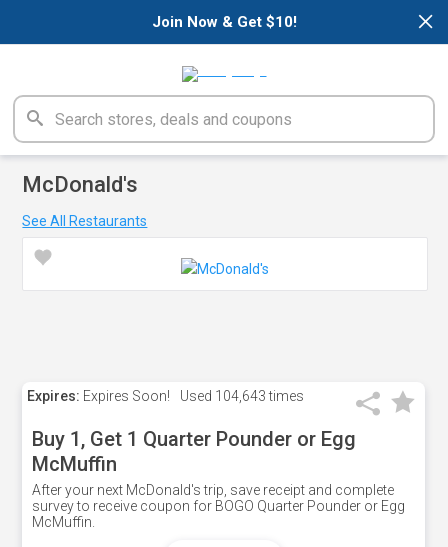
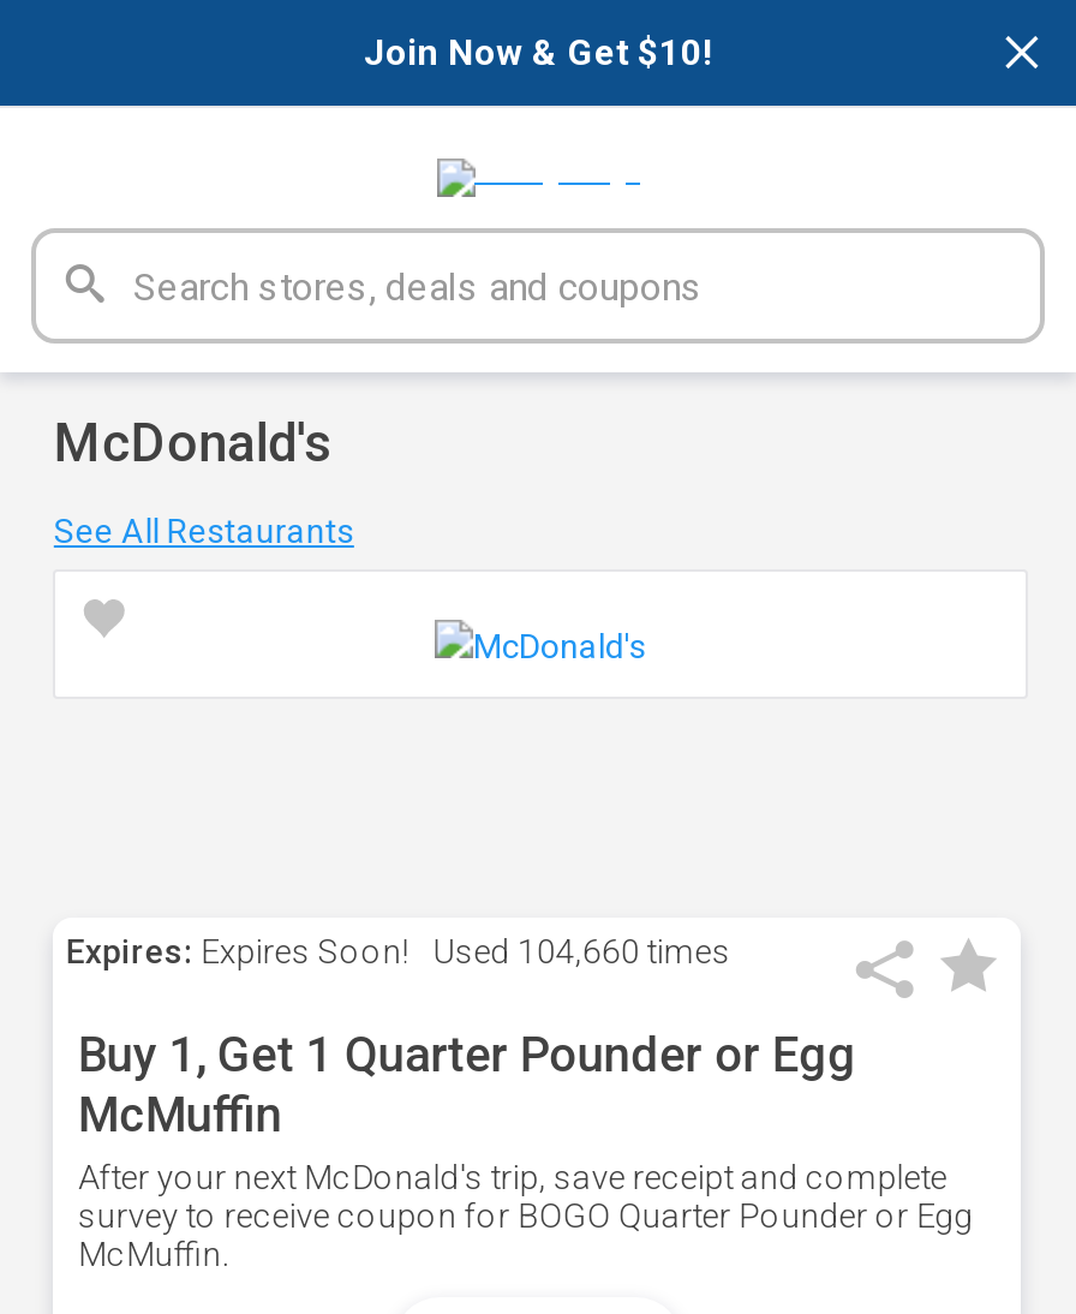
- Expires: Expires Soon! Used 104,643 times
+ Expires: Expires Soon! Used 104,660 times
